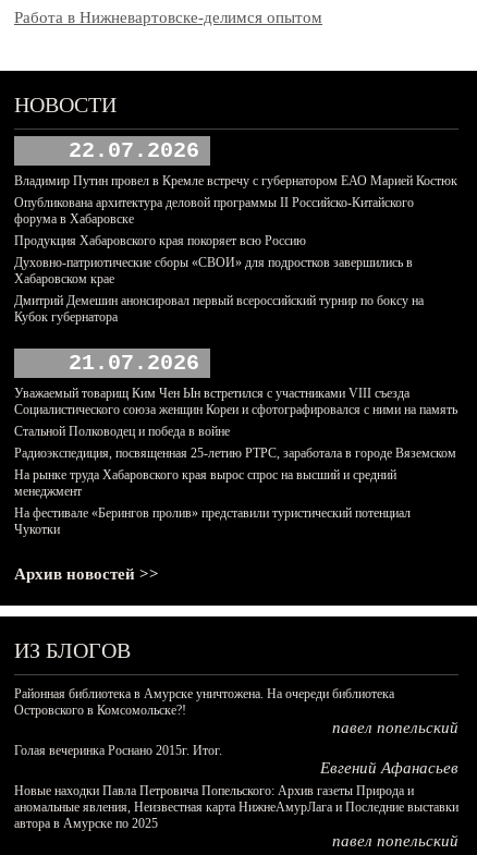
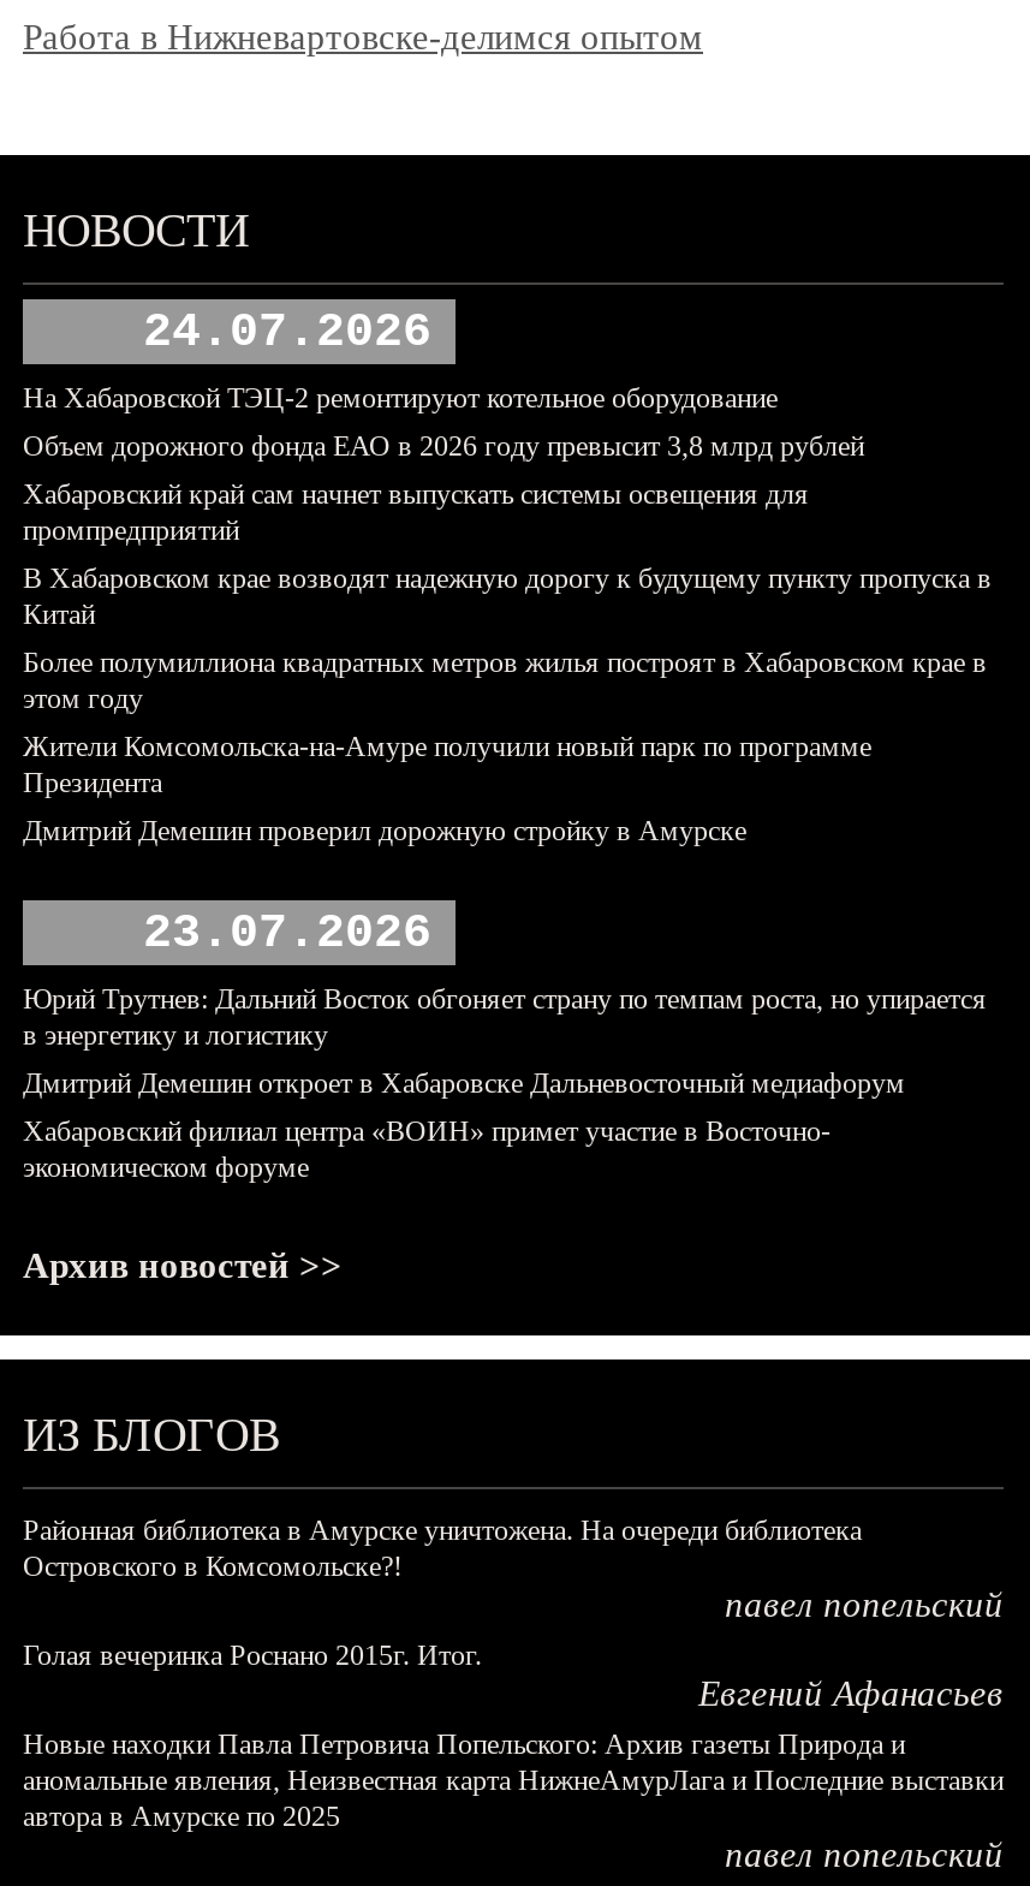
- 22.07.2026
- Владимир Путин провел в Кремле встречу с губернатором ЕАО Марией Костюк
- Опубликована архитектура деловой программы II Российско-Китайского
- форума в Хабаровске
- Продукция Хабаровского края покоряет всю Россию
- Духовно-патриотические сборы «СВОИ» для подростков завершились в
- Хабаровском крае
- Дмитрий Демешин анонсировал первый всероссийский турнир по боксу на
- Кубок губернатора
+ 24.07.2026
+ На Хабаровской ТЭЦ-2 ремонтируют котельное оборудование
+ Объем дорожного фонда ЕАО в 2026 году превысит 3,8 млрд рублей
+ Хабаровский край сам начнет выпускать системы освещения для
+ промпредприятий
+ В Хабаровском крае возводят надежную дорогу к будущему пункту пропуска в
+ Китай
+ Более полумиллиона квадратных метров жилья построят в Хабаровском крае в
+ этом году
+ Жители Комсомольска-на-Амуре получили новый парк по программе
+ Президента
+ Дмитрий Демешин проверил дорожную стройку в Амурске

- 21.07.2026
- Уважаемый товарищ Ким Чен Ын встретился с участниками VIII съезда
- Социалистического союза женщин Кореи и сфотографировался с ними на память
- Стальной Полководец и победа в войне
- Радиоэкспедиция, посвященная 25-летию РТРС, заработала в городе Вяземском
- На рынке труда Хабаровского края вырос спрос на высший и средний
- менеджмент
- На фестивале «Берингов пролив» представили туристический потенциал
- Чукотки
+ 23.07.2026
+ Юрий Трутнев: Дальний Восток обгоняет страну по темпам роста, но упирается
+ в энергетику и логистику
+ Дмитрий Демешин откроет в Хабаровске Дальневосточный медиафорум
+ Хабаровский филиал центра «ВОИН» примет участие в Восточно-
+ экономическом форуме
